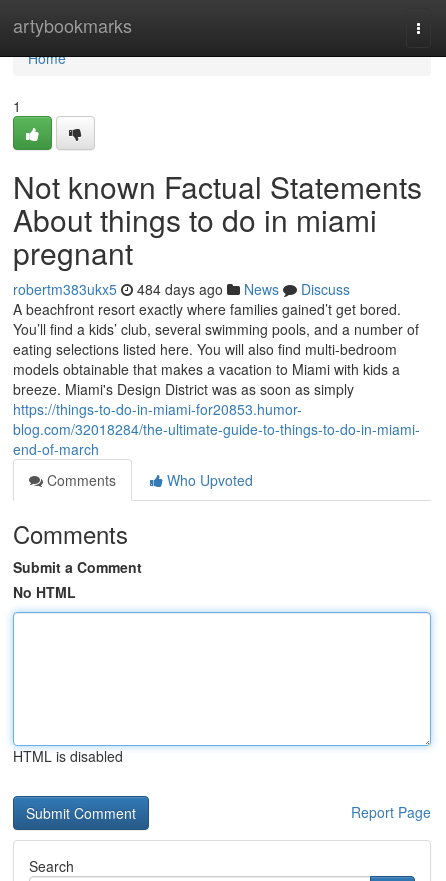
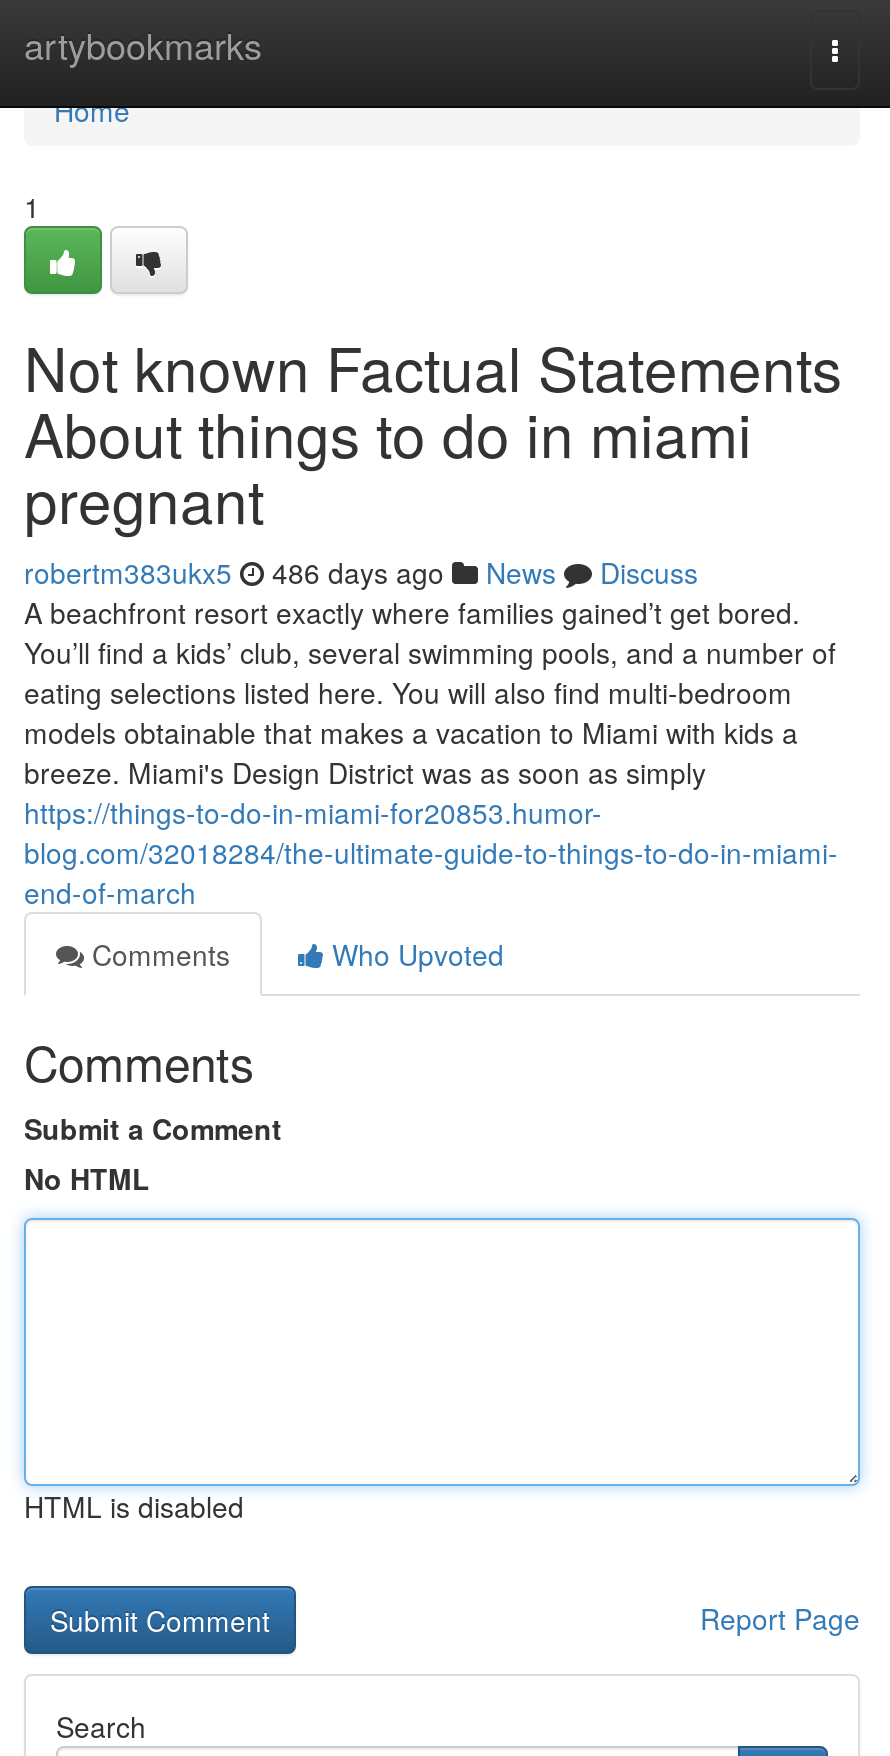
- robertm383ukx5 484 days ago News Discuss
+ robertm383ukx5 486 days ago News Discuss
